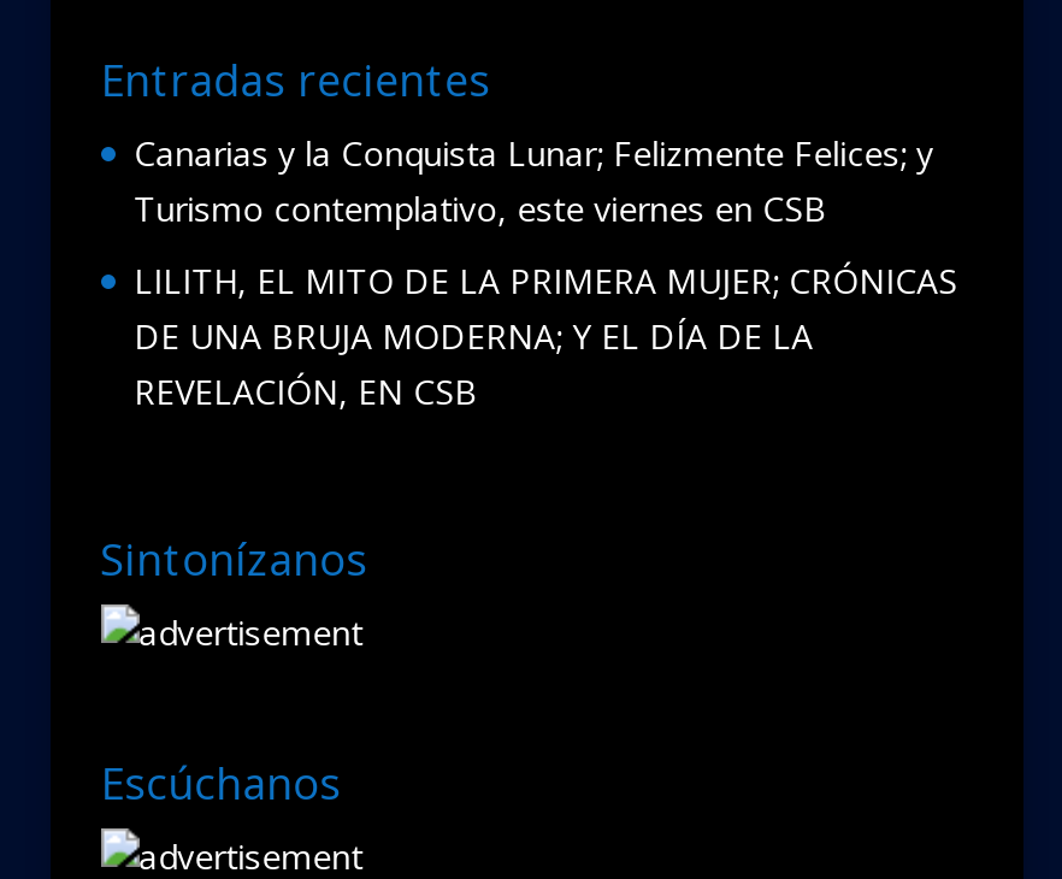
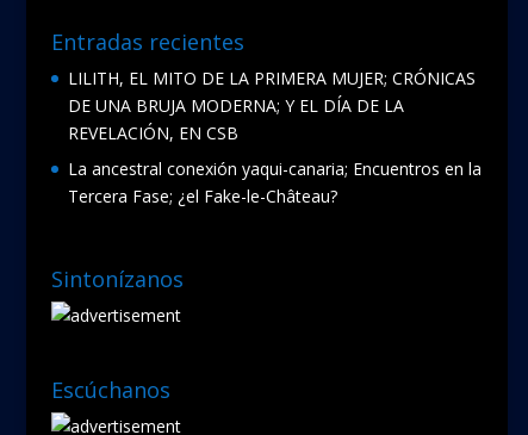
- Canarias y la Conquista Lunar; Felizmente Felices; y
- Turismo contemplativo, este viernes en CSB

moved up: LILITH, EL MITO DE LA PRIMERA MUJER; CRÓNICAS | DE UNA BRUJA MODERNA; Y EL DÍA DE LA | REVELACIÓN, EN CSB

+ La ancestral conexión yaqui-canaria; Encuentros en la
+ Tercera Fase; ¿el Fake-le-Château?
